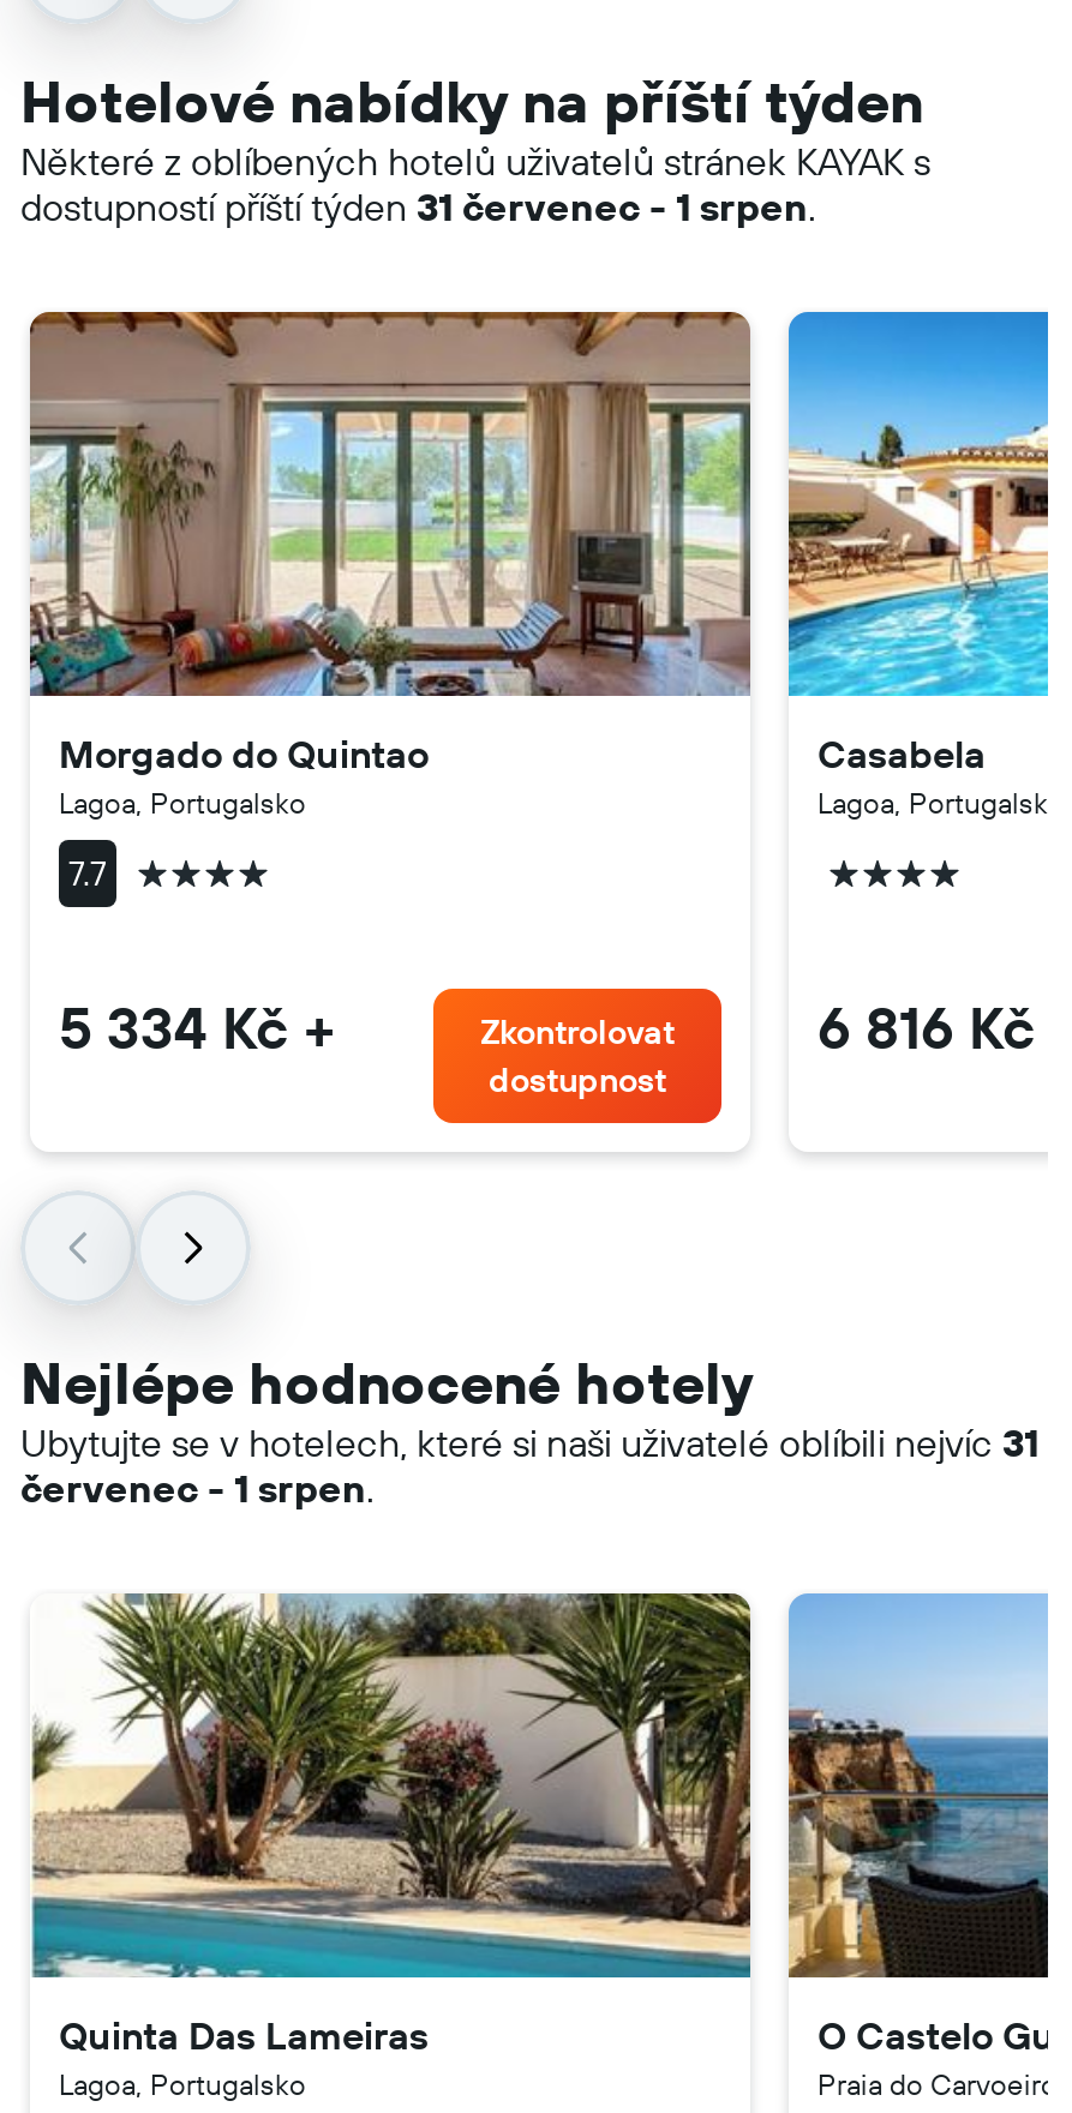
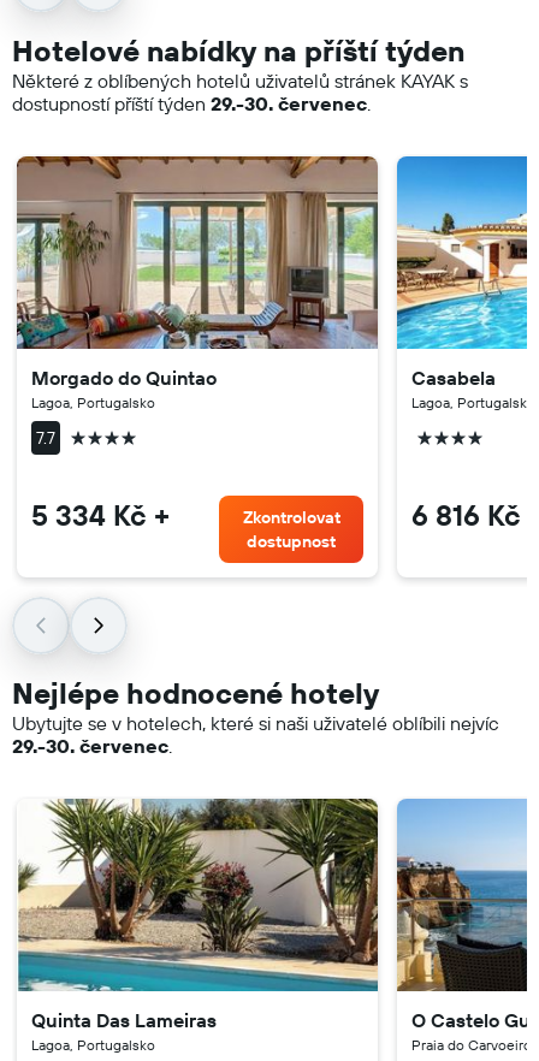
- dostupností příští týden 31 červenec - 1 srpen.
+ dostupností příští týden 29.-30. červenec.

- Ubytujte se v hotelech, které si naši uživatelé oblíbili nejvíc 31
- červenec - 1 srpen.
+ Ubytujte se v hotelech, které si naši uživatelé oblíbili nejvíc
+ 29.-30. červenec.
